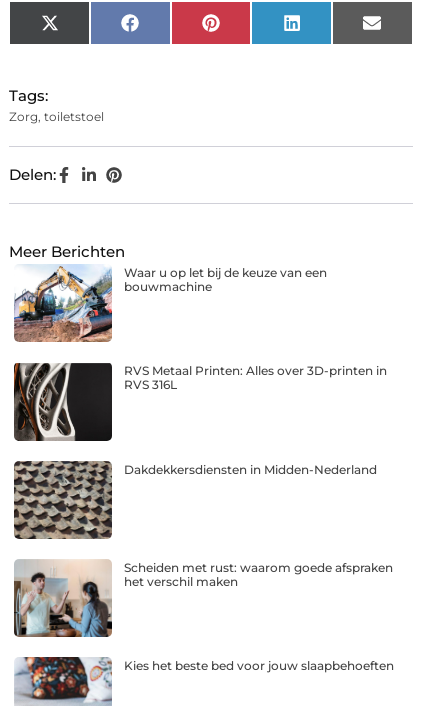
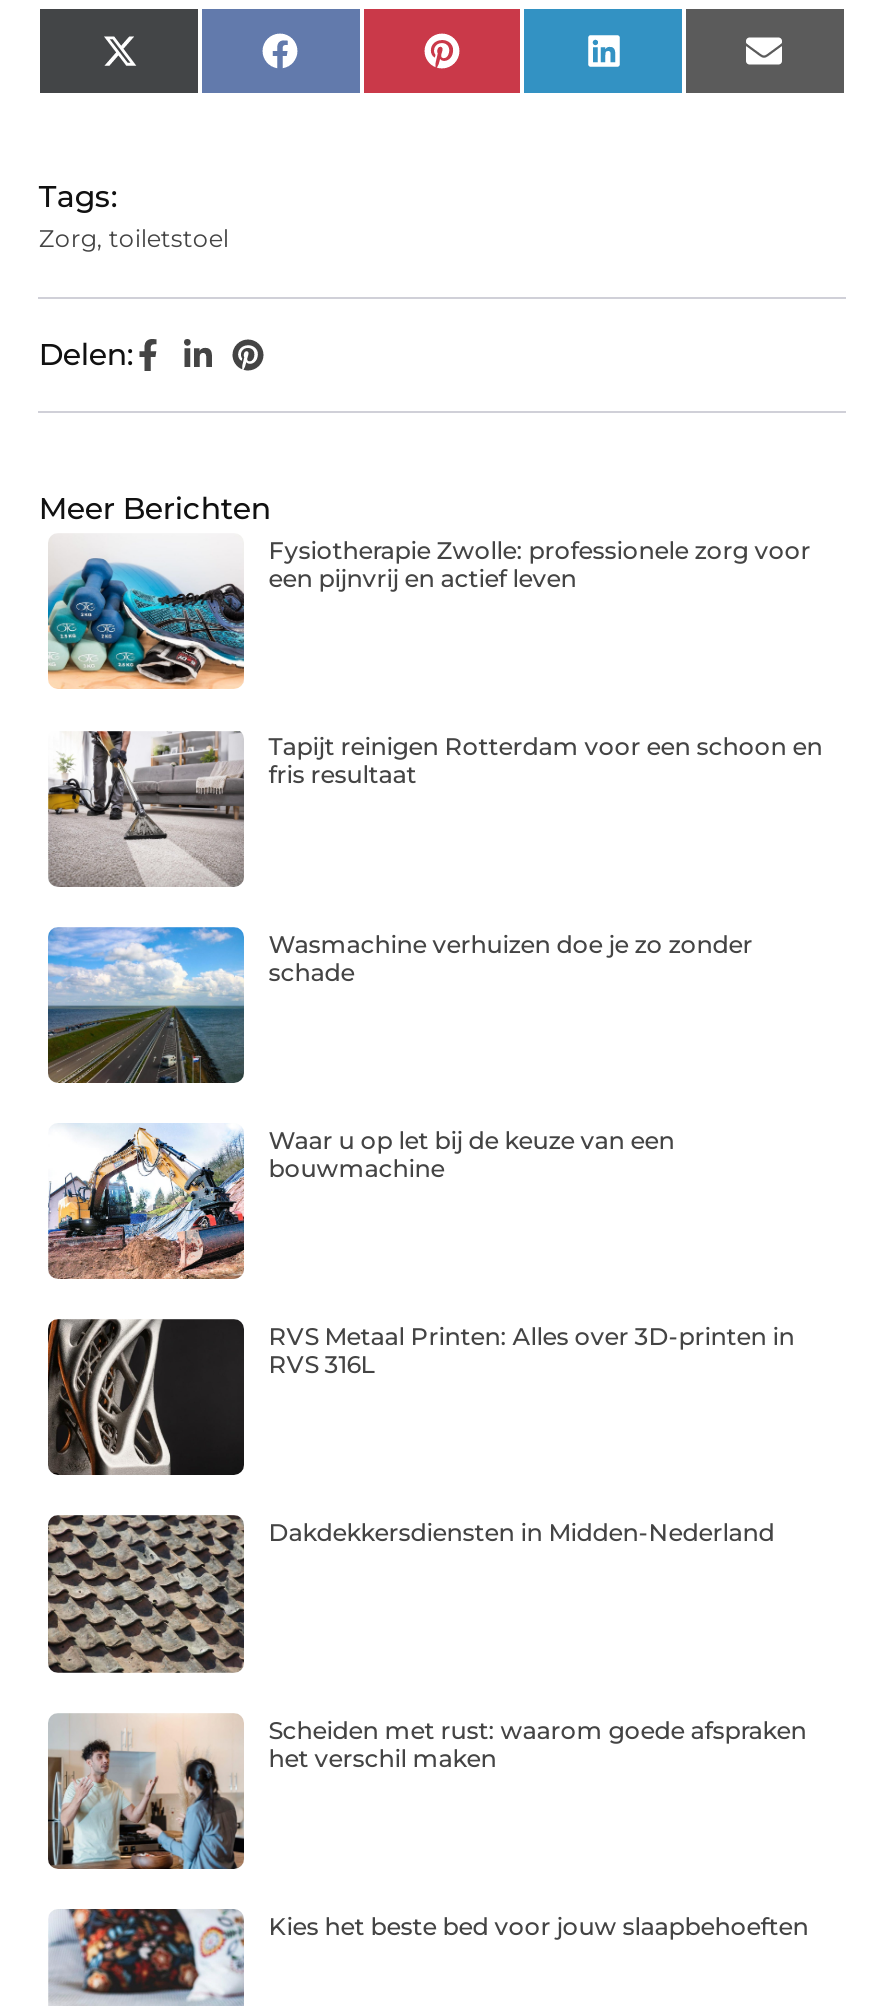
+ [image]
+ Fysiotherapie Zwolle: professionele zorg voor
+ een pijnvrij en actief leven

+ [image]
+ Wasmachine verhuizen doe je zo zonder
+ schade

+ [image]
+ Tapijt reinigen Rotterdam voor een schoon en
+ fris resultaat
